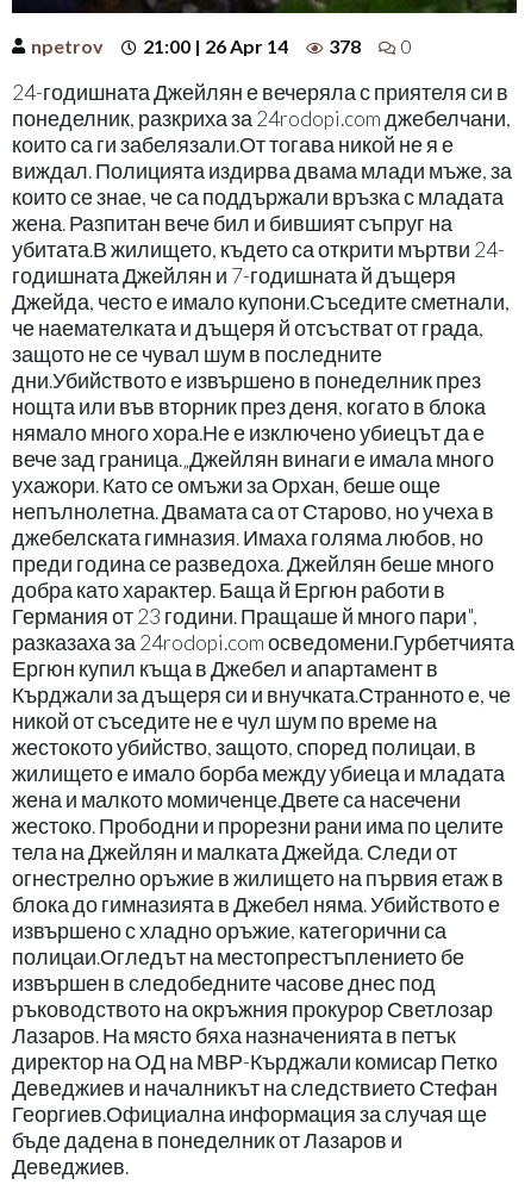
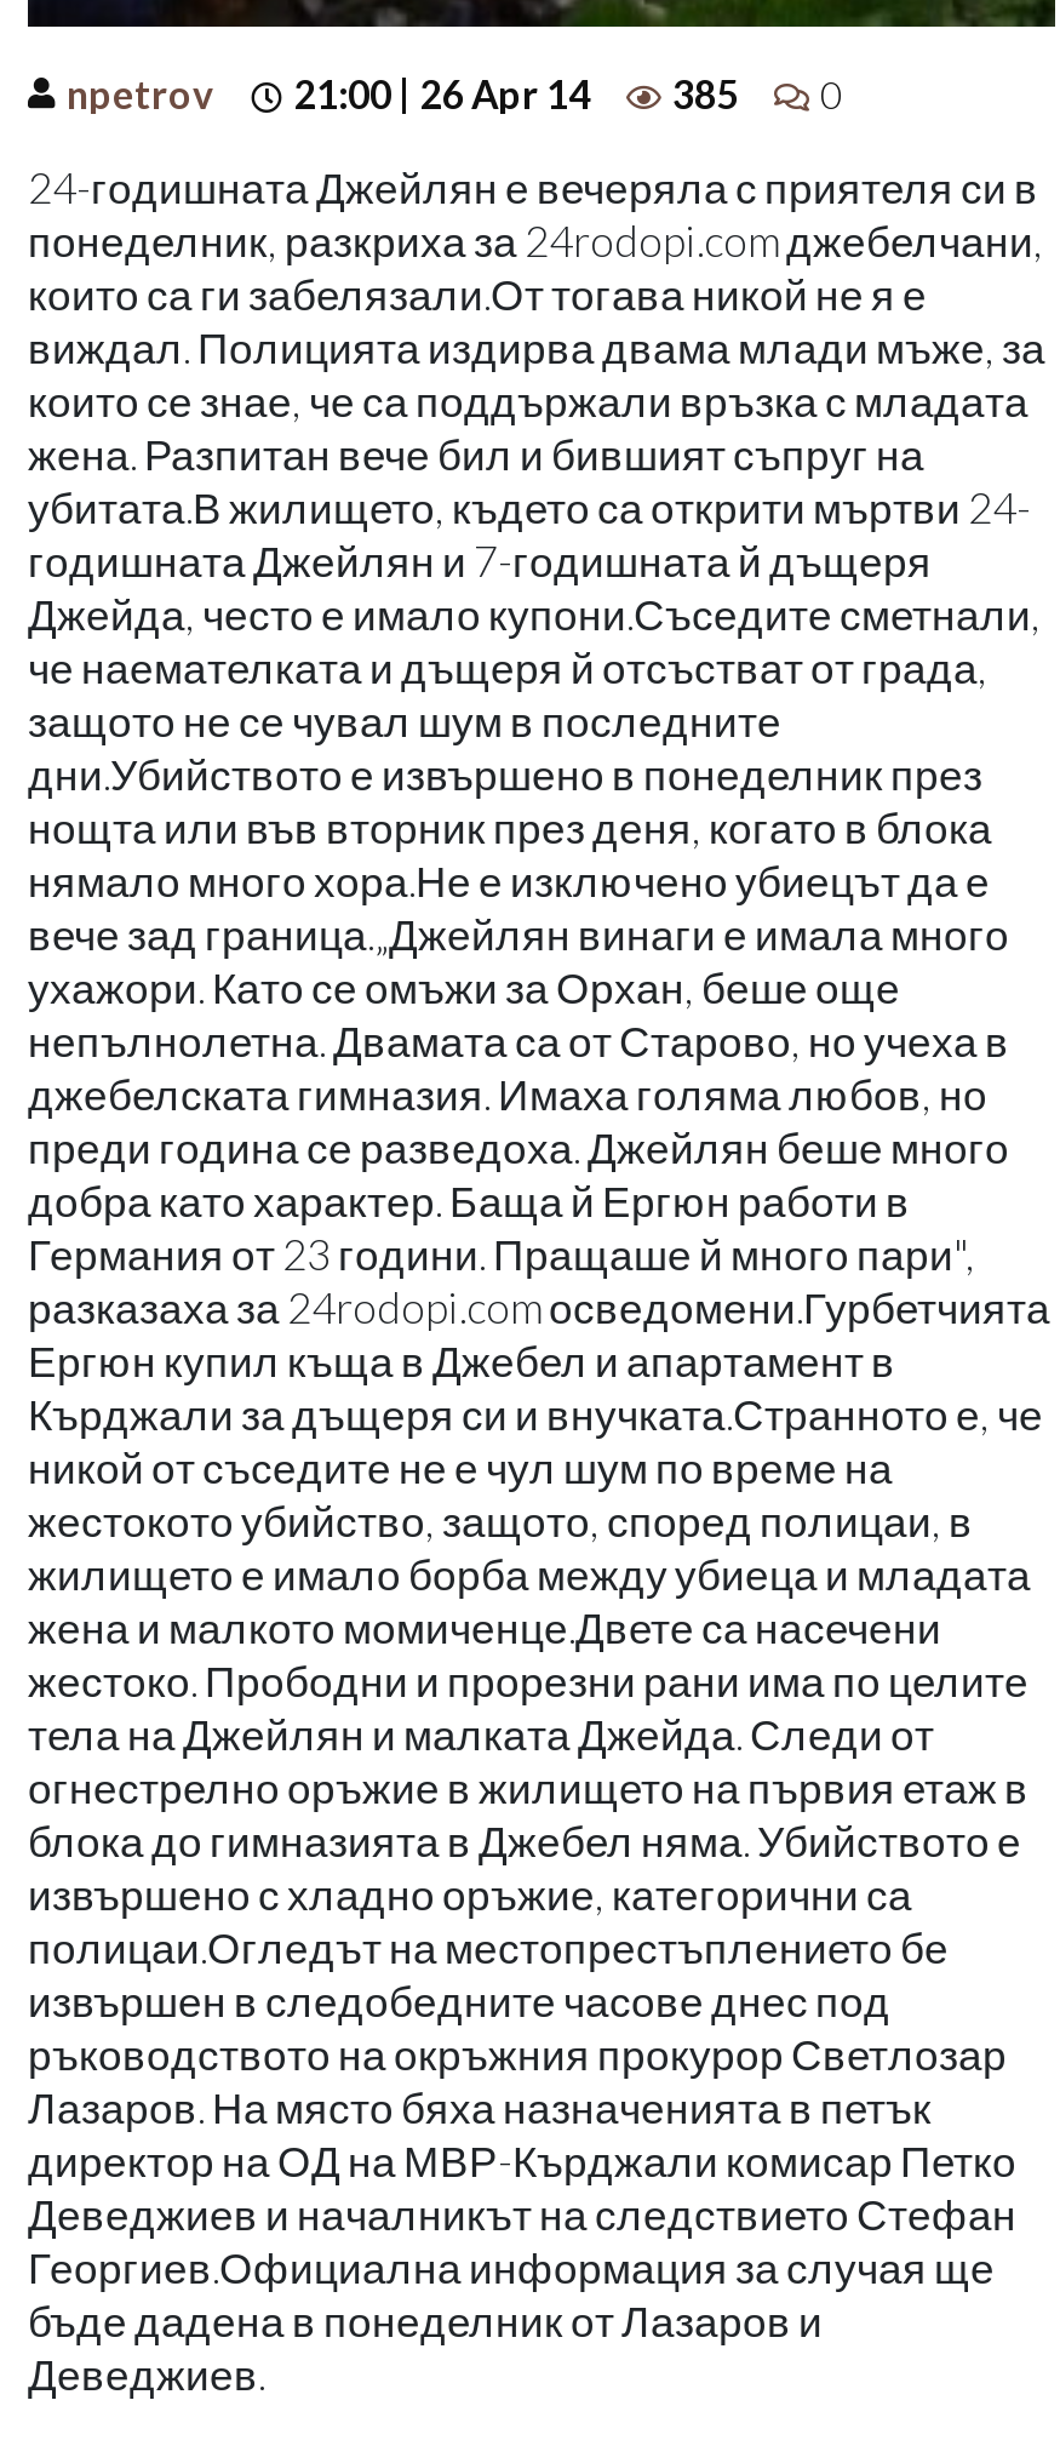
- 378
+ 385
